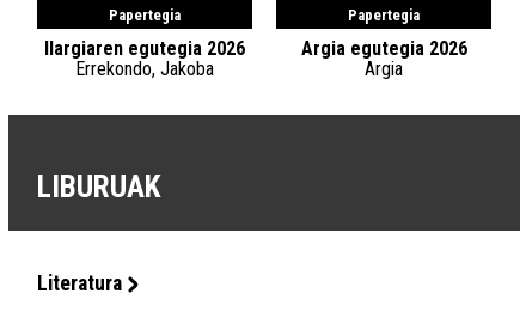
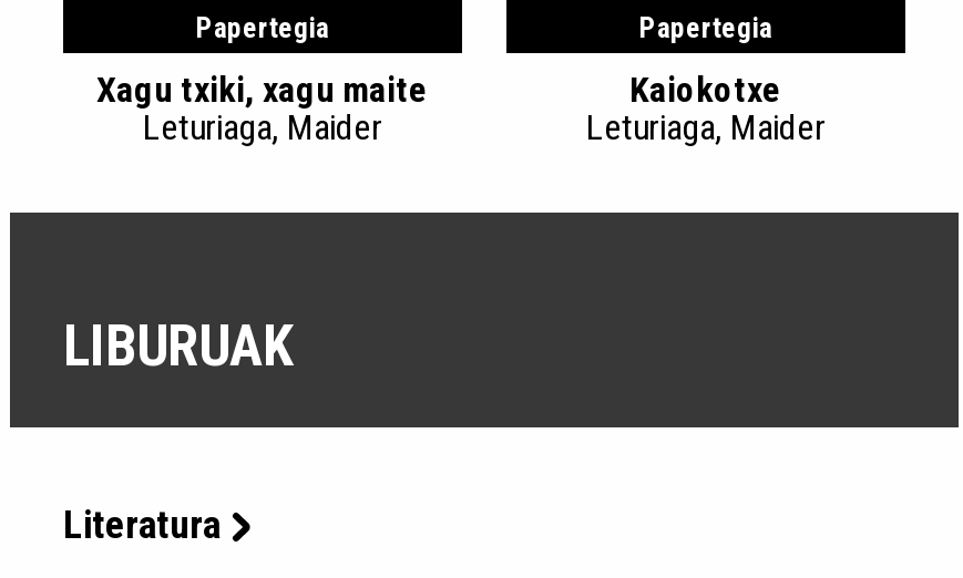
- Ilargiaren egutegia 2026
- Errekondo, Jakoba
+ Xagu txiki, xagu maite
+ Leturiaga, Maider

- Argia egutegia 2026
- Argia
+ Kaiokotxe
+ Leturiaga, Maider
